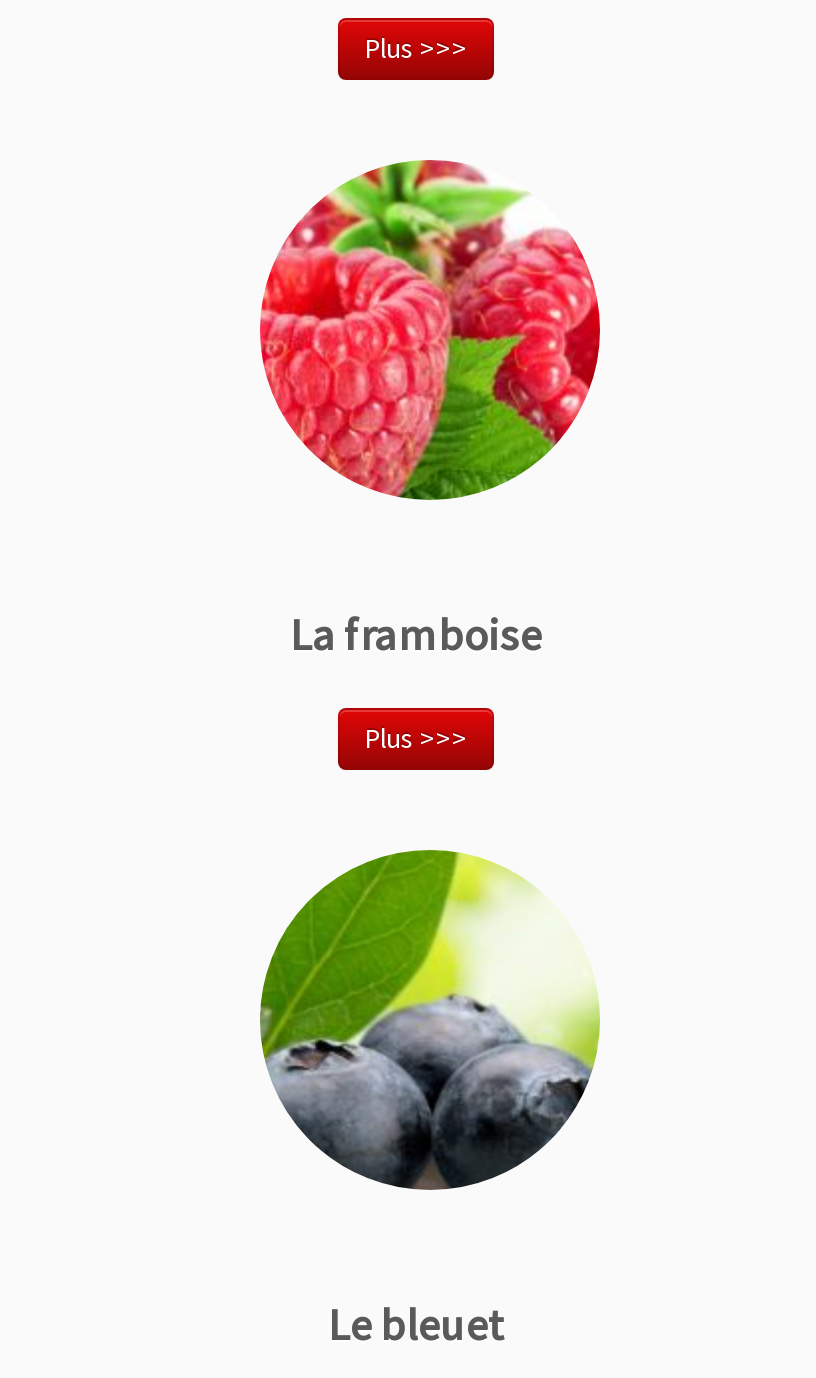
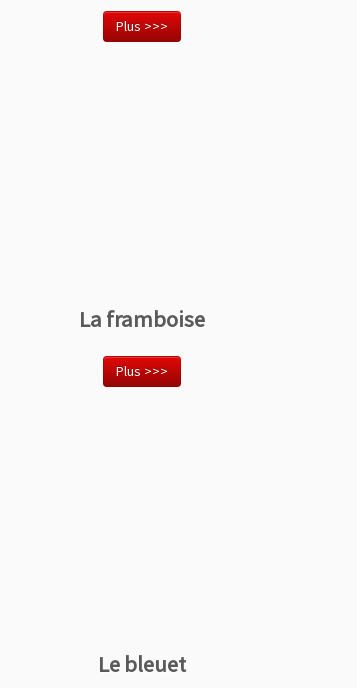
- [image]

- [image]
